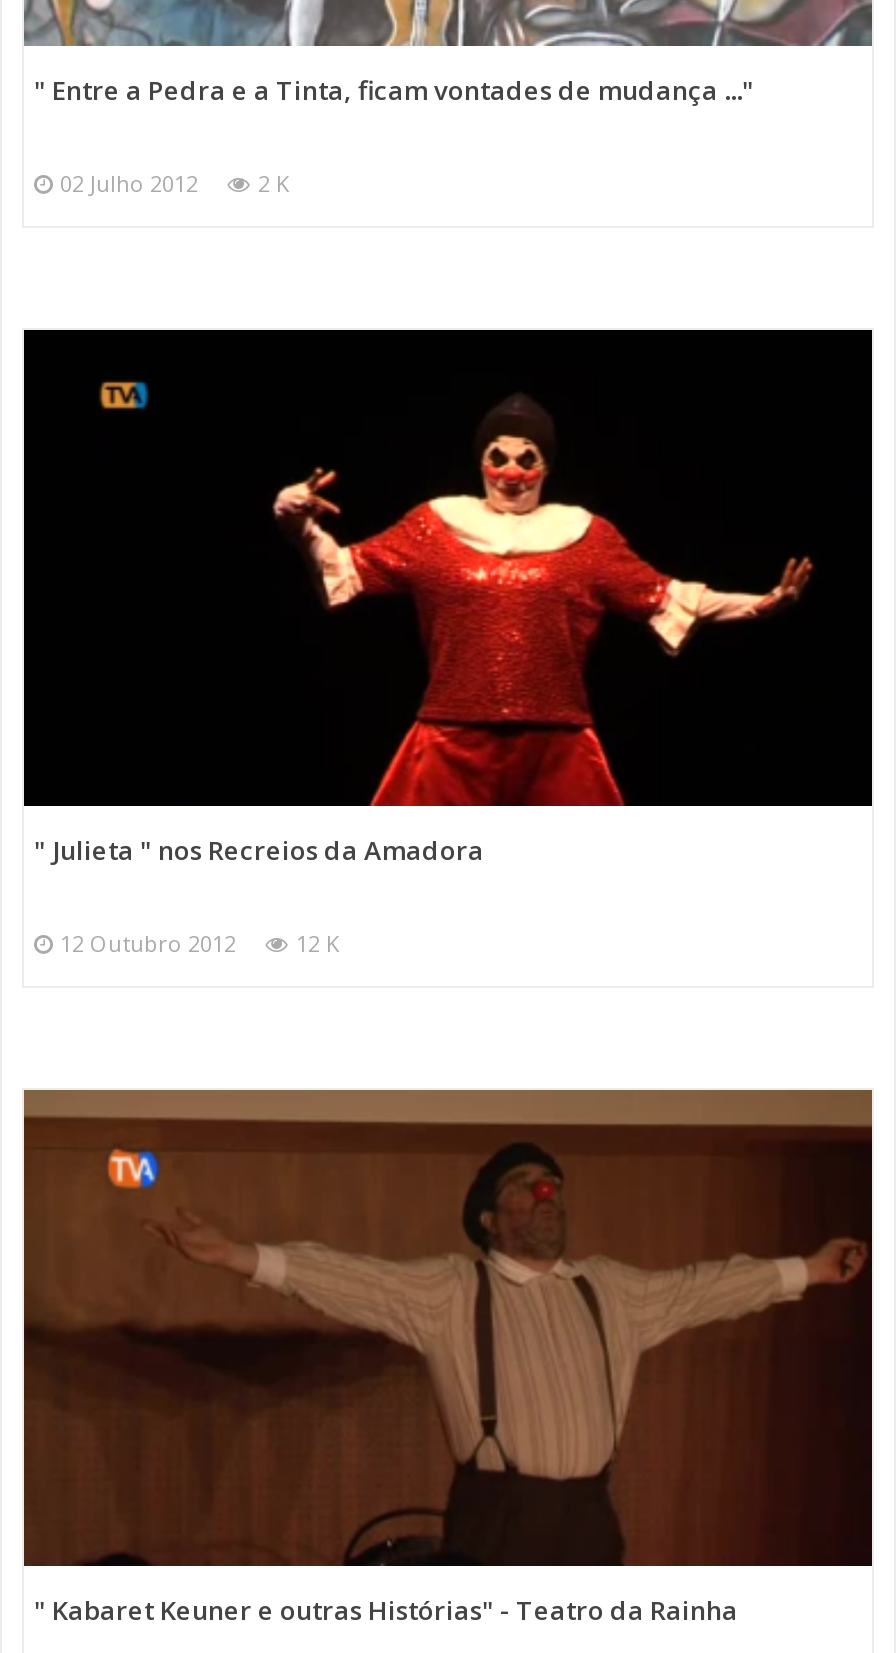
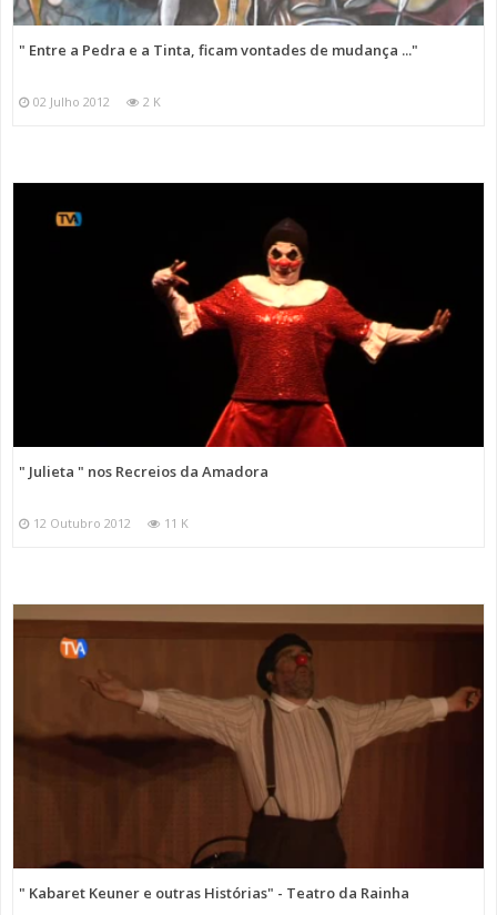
- 12 Outubro 2012 12 K
+ 12 Outubro 2012 11 K
